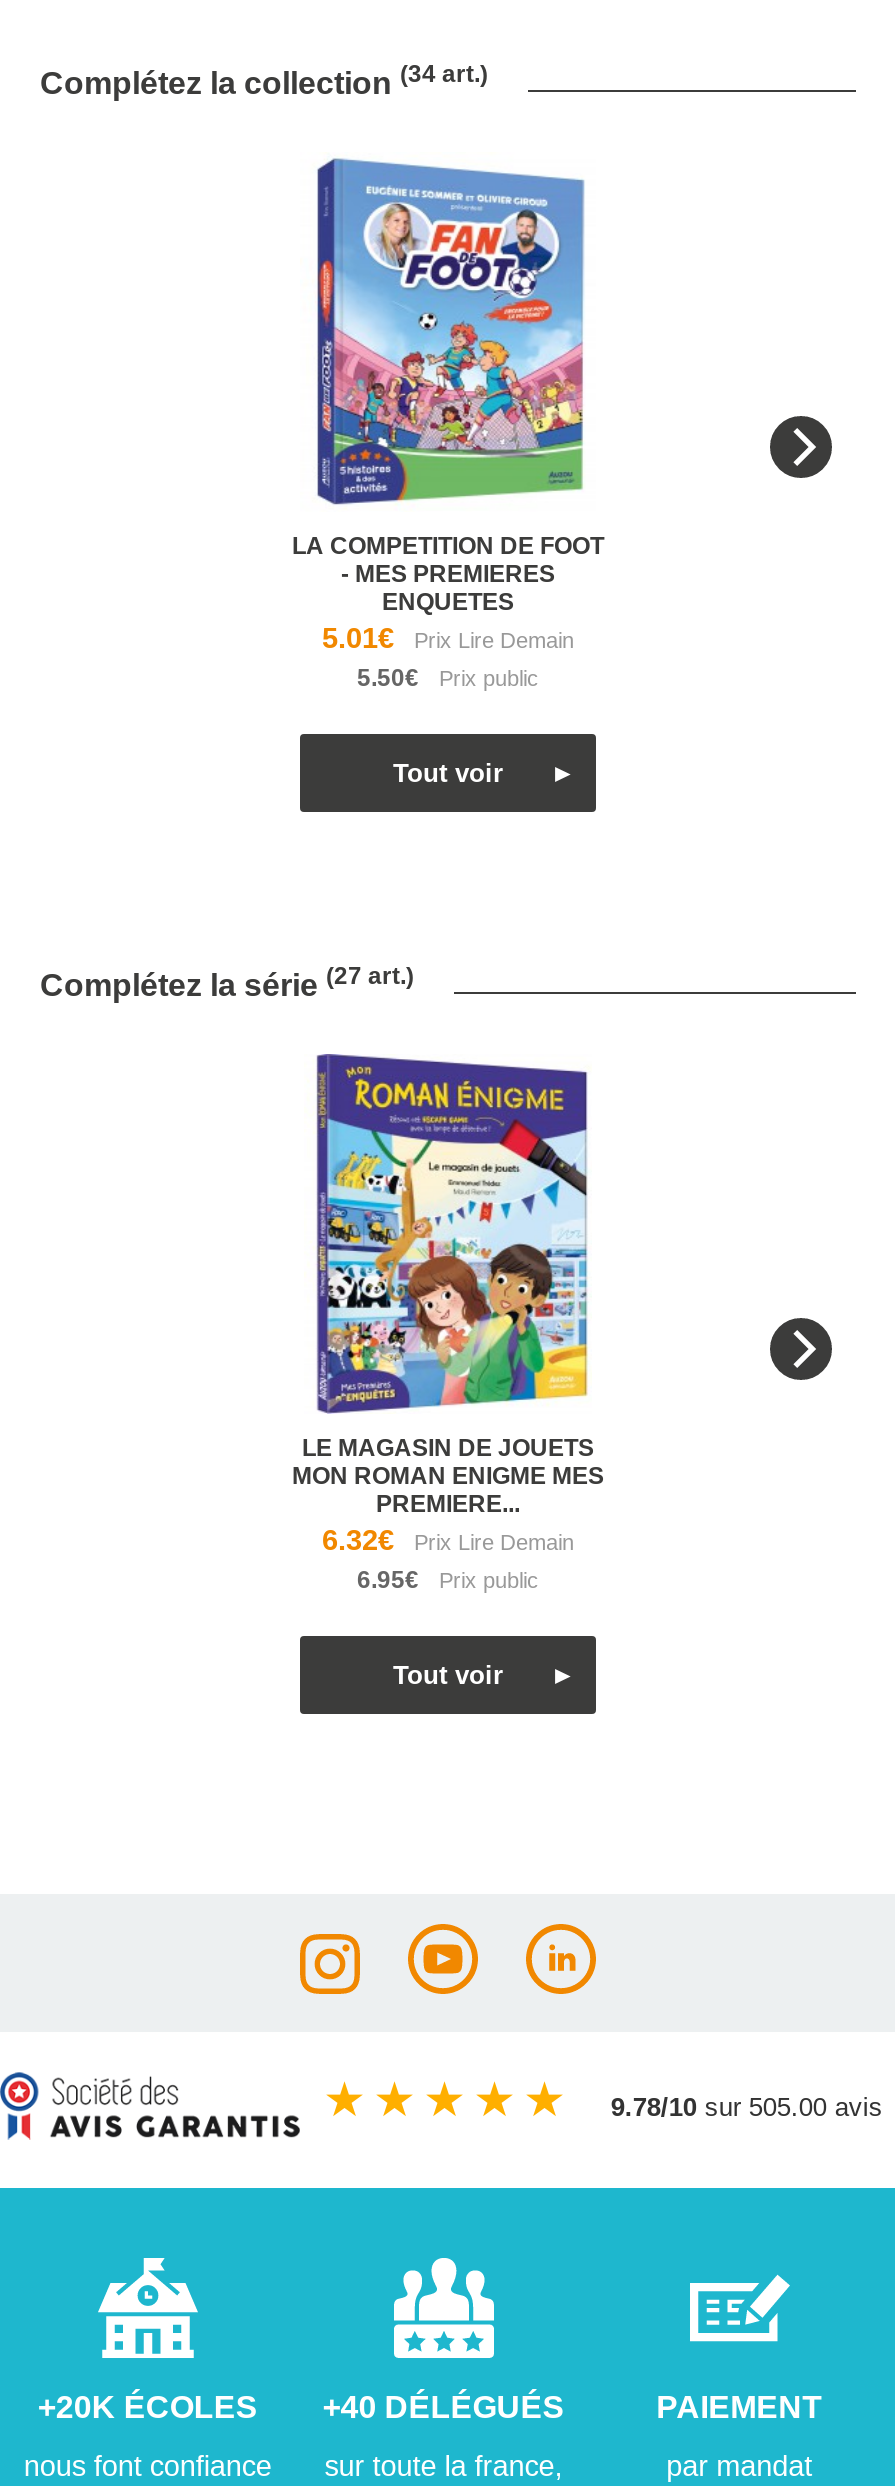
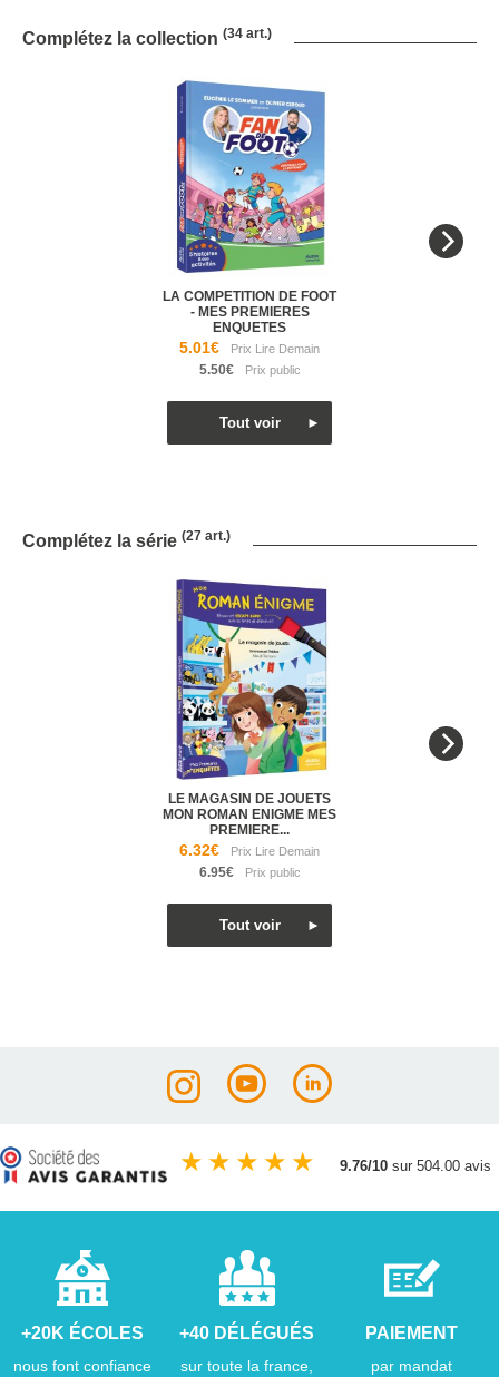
- 9.78/10 sur 505.00 avis
+ 9.76/10 sur 504.00 avis
